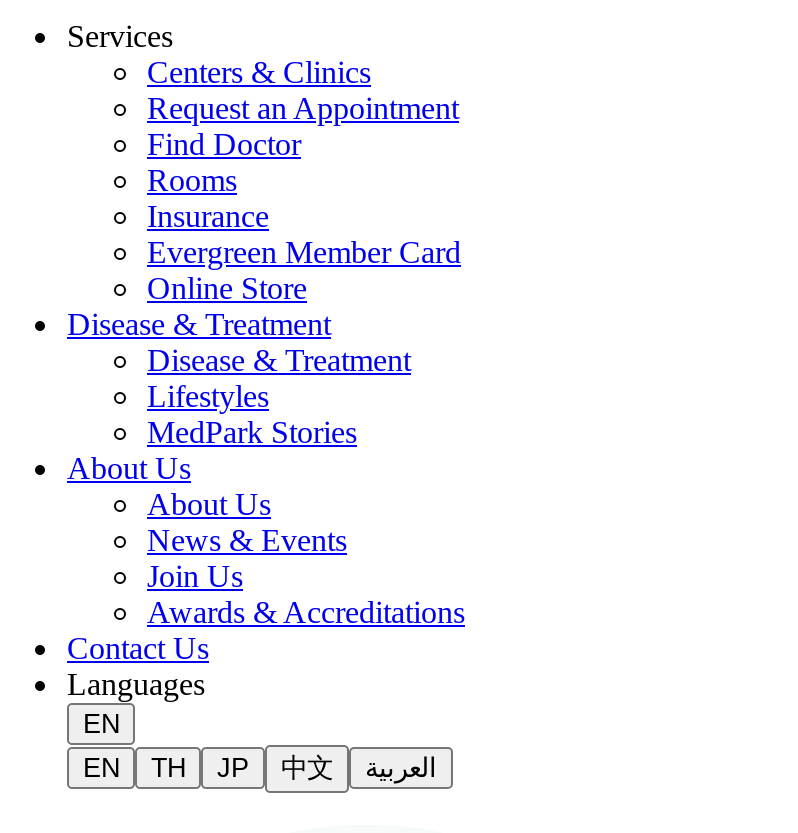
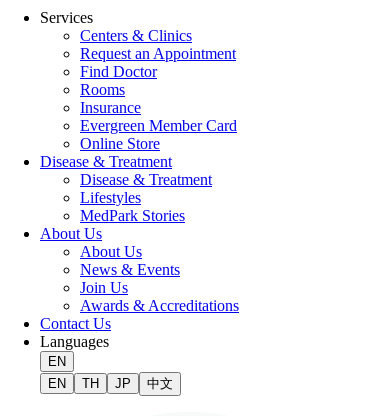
- العربية
